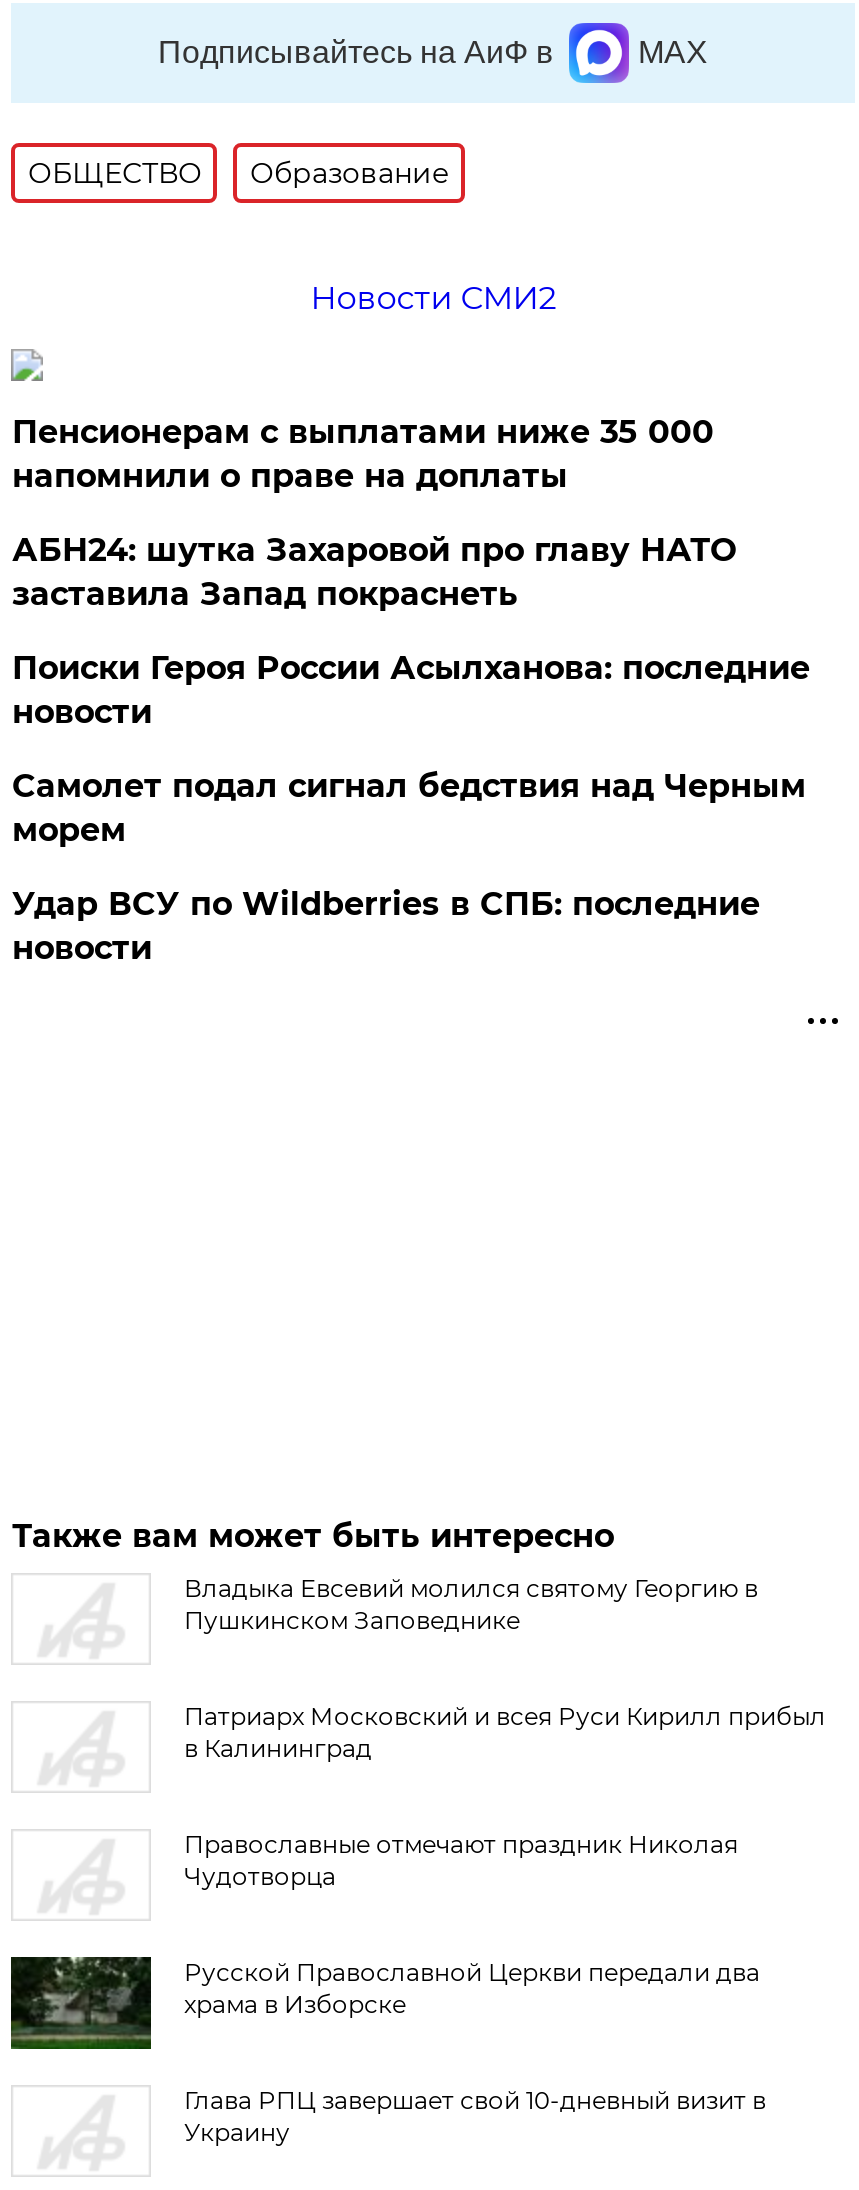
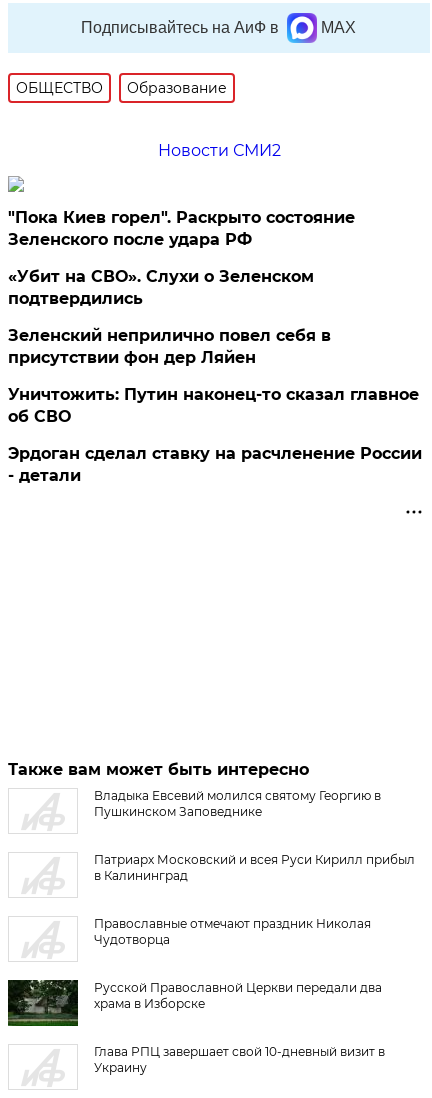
- Пенсионерам с выплатами ниже 35 000
- напомнили о праве на доплаты
+ "Пока Киев горел". Раскрыто состояние
+ Зеленского после удара РФ

- АБН24: шутка Захаровой про главу НАТО
- заставила Запад покраснеть
+ «Убит на СВО». Слухи о Зеленском
+ подтвердились

- Поиски Героя России Асылханова: последние
- новости
+ Зеленский неприлично повел cебя в
+ присутствии фон дер Ляйен

- Самолет подал сигнал бедствия над Черным
- морем
+ Уничтожить: Путин наконец-то сказал главное
+ об СВО

- Удар ВСУ по Wildberries в СПБ: последние
- новости
+ Эрдоган сделал ставку на расчленение России
+ - детали
